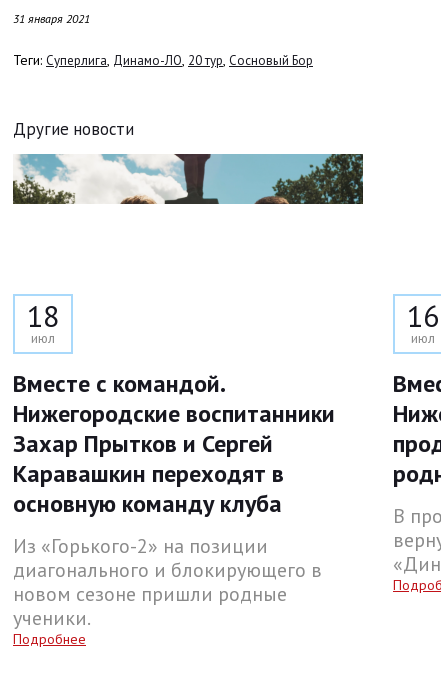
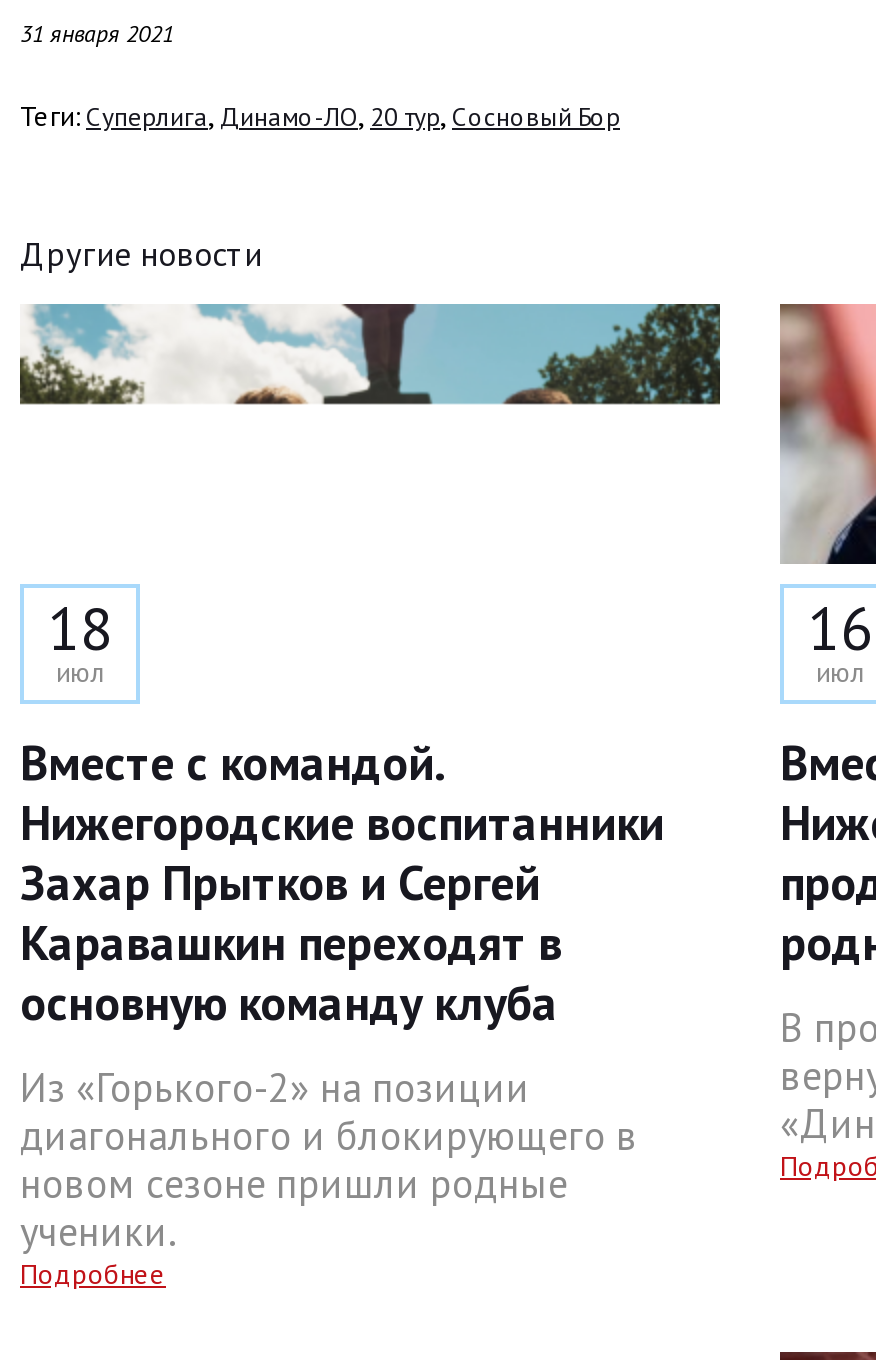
+ [image]
